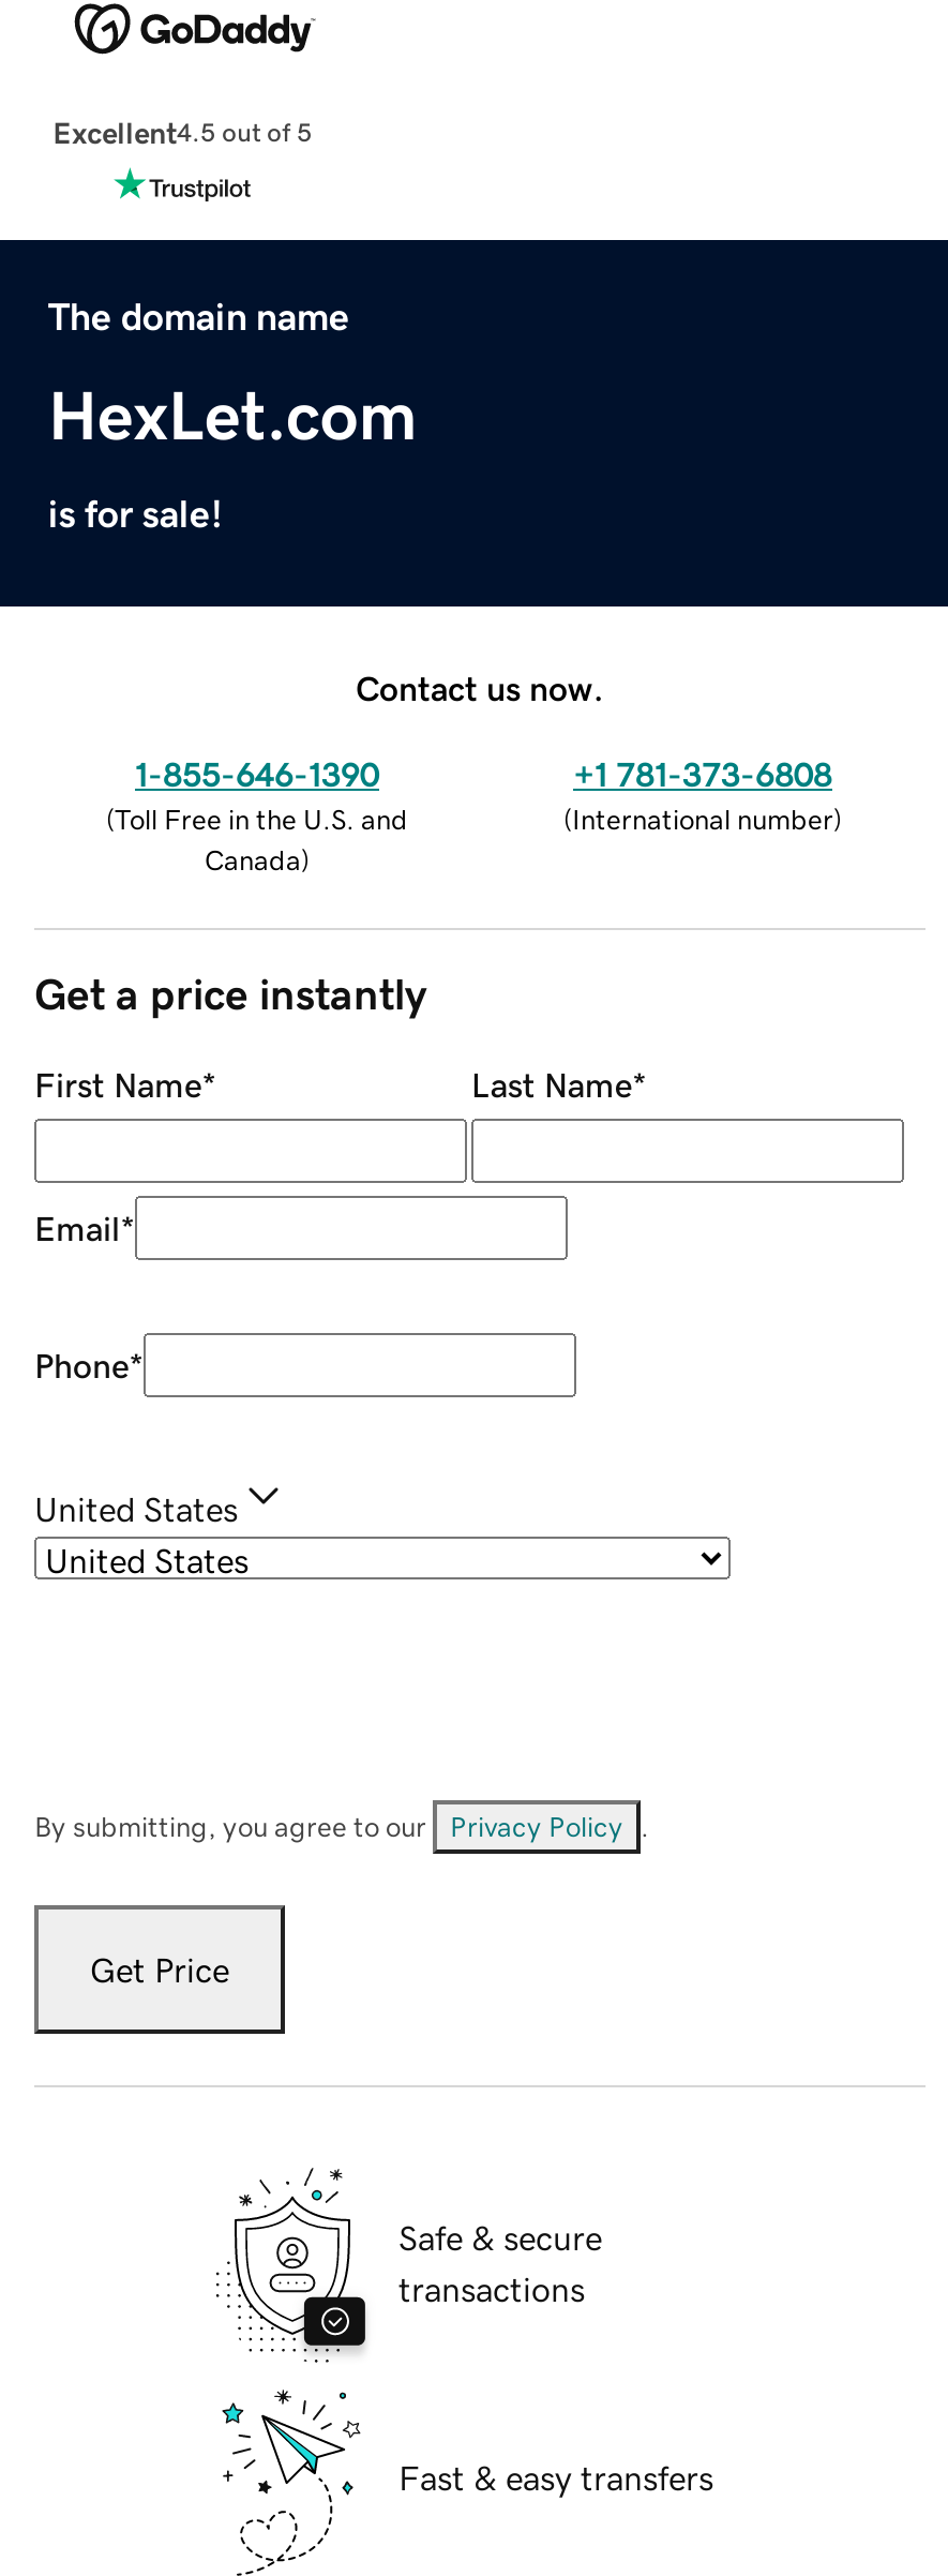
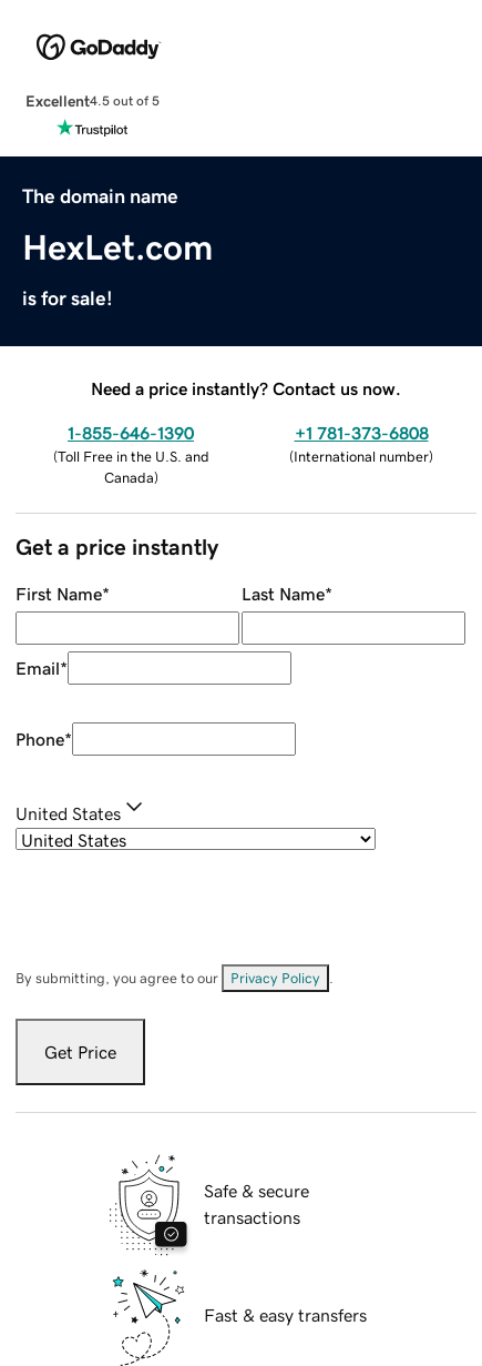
- Contact us now.
+ Need a price instantly? Contact us now.
